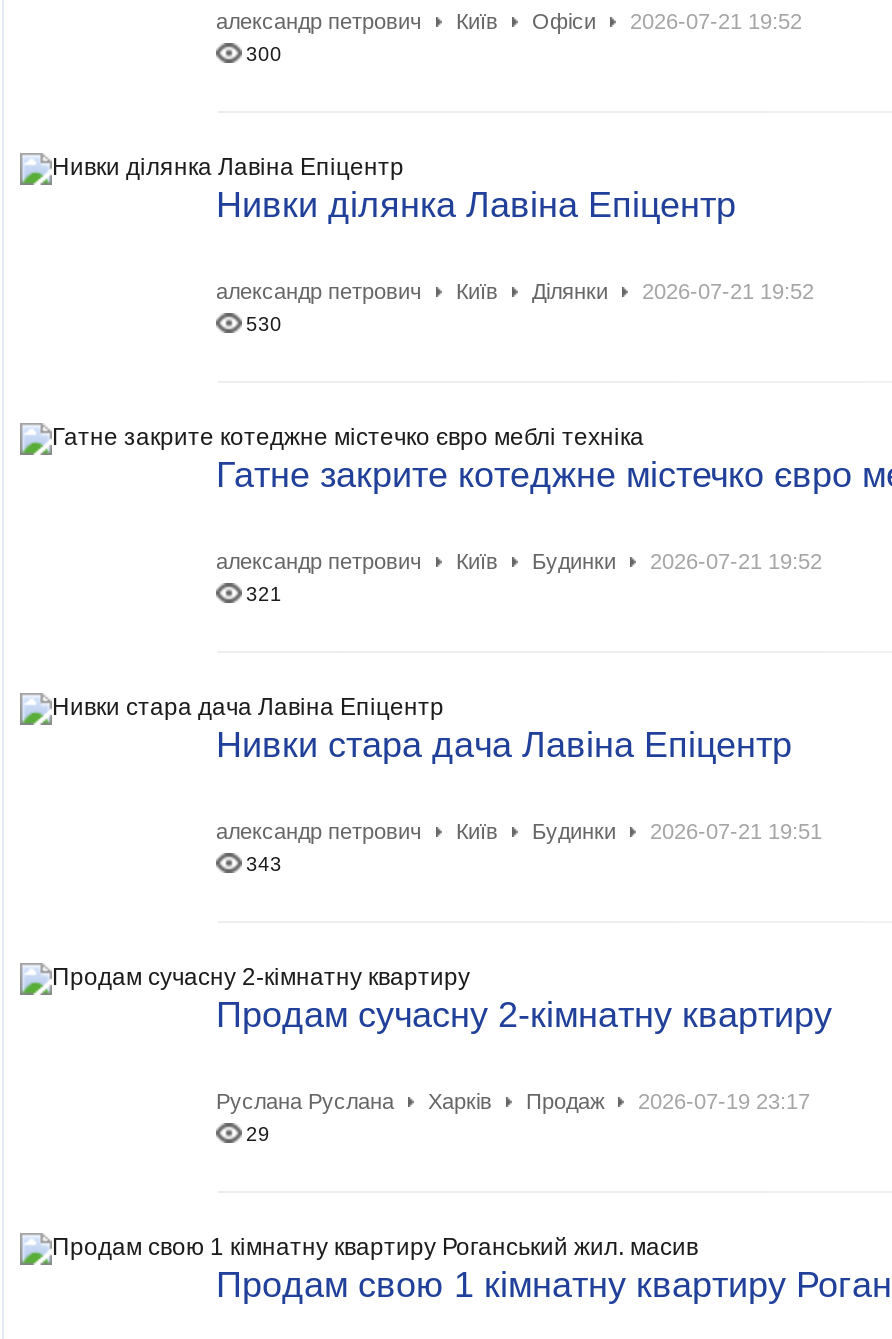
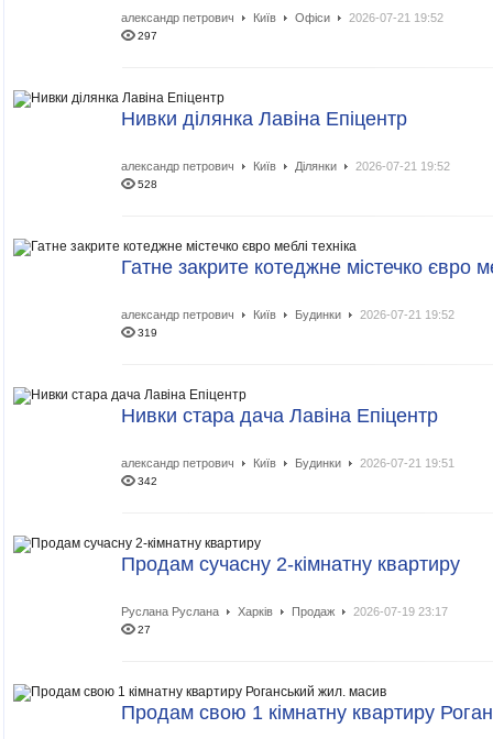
- 300
+ 297

- 530
+ 528

- 321
+ 319

- 343
+ 342

- 29
+ 27
